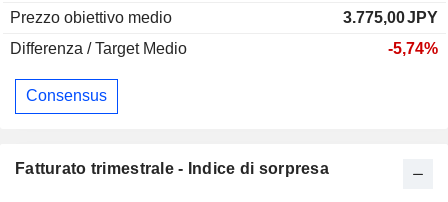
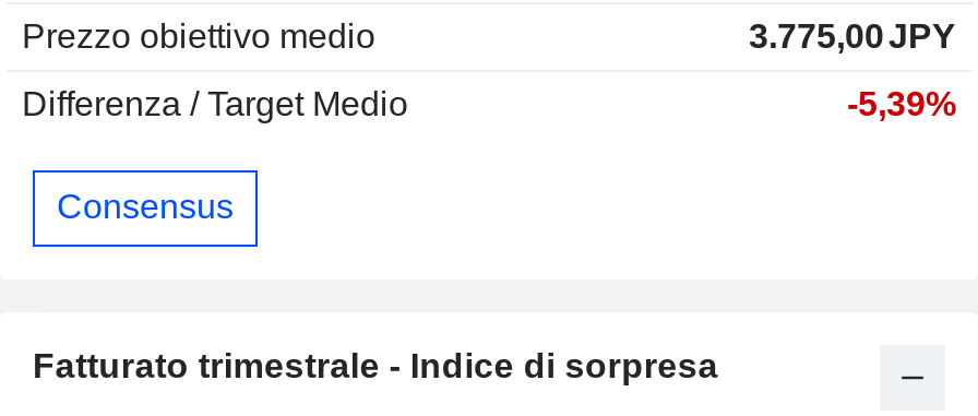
- -5,74%
+ -5,39%
